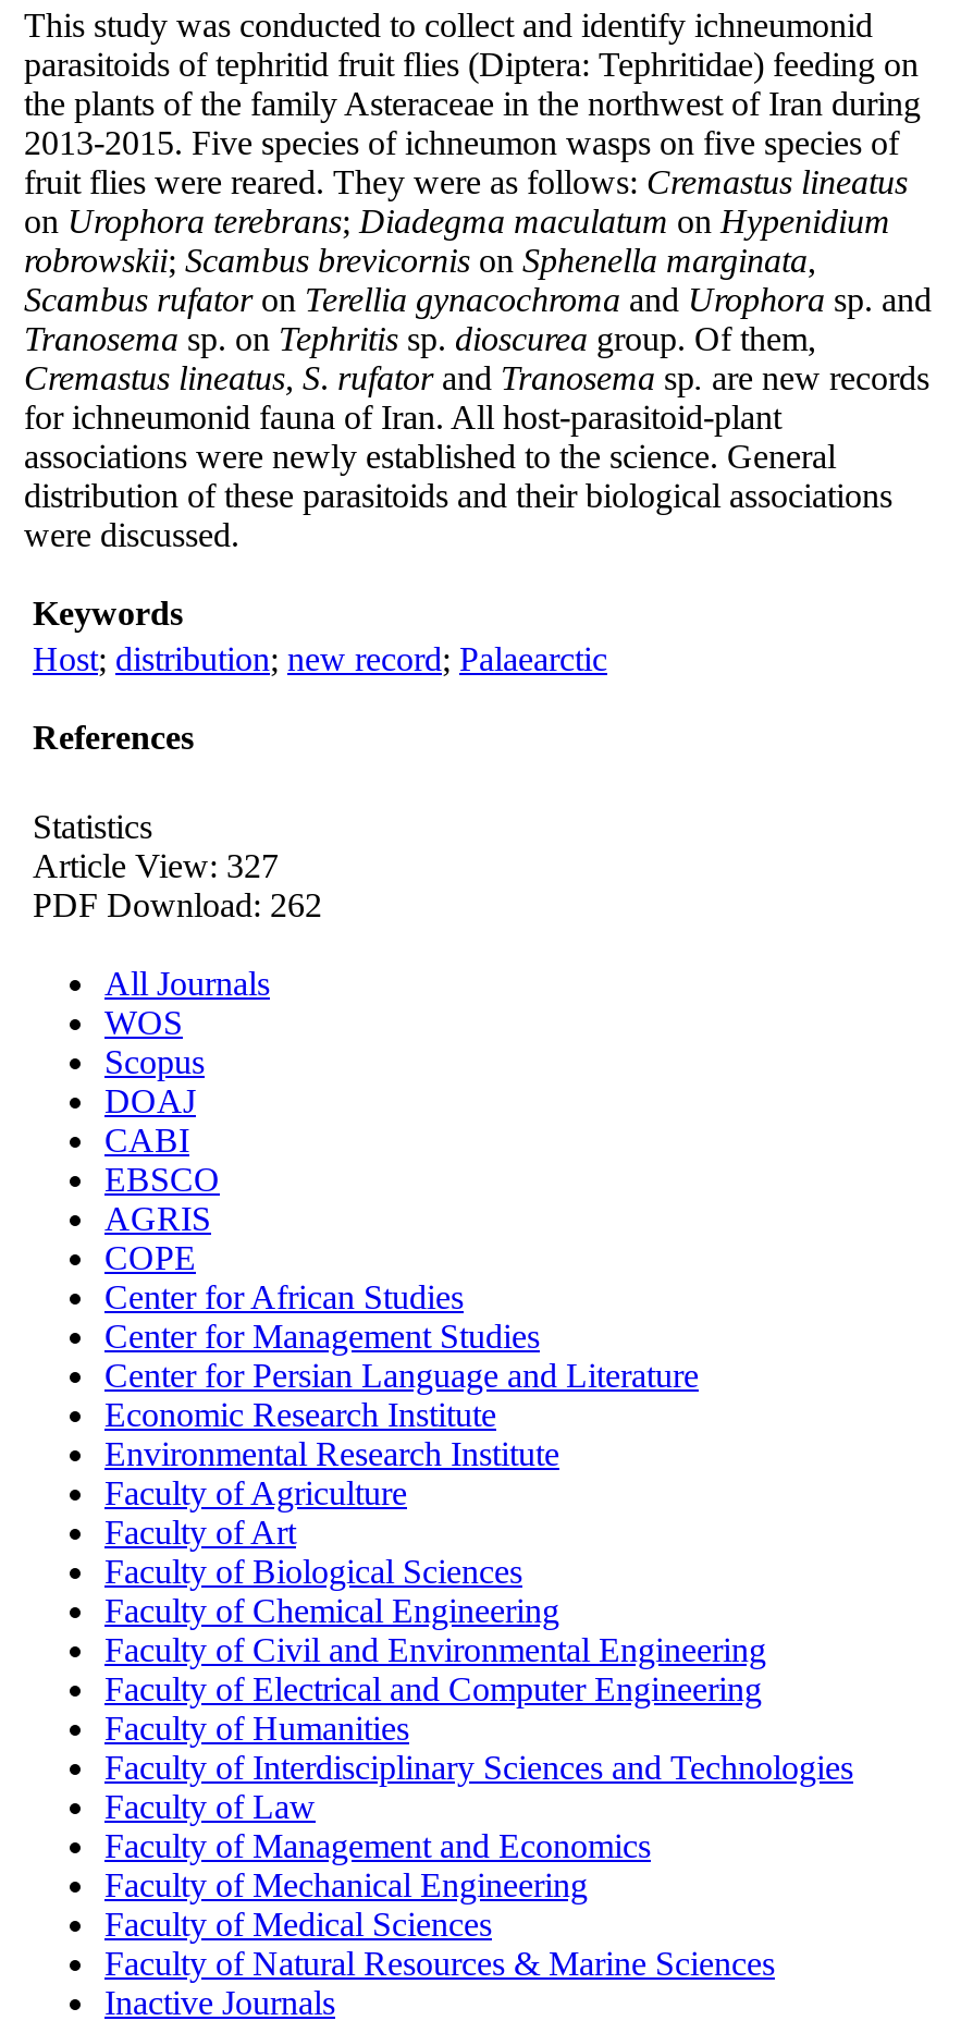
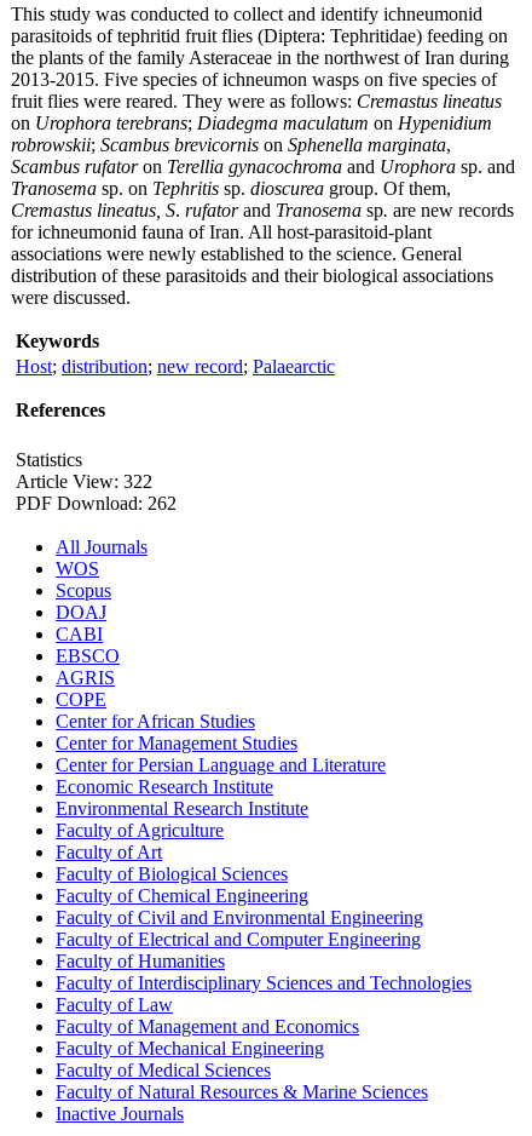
- Article View: 327
+ Article View: 322
